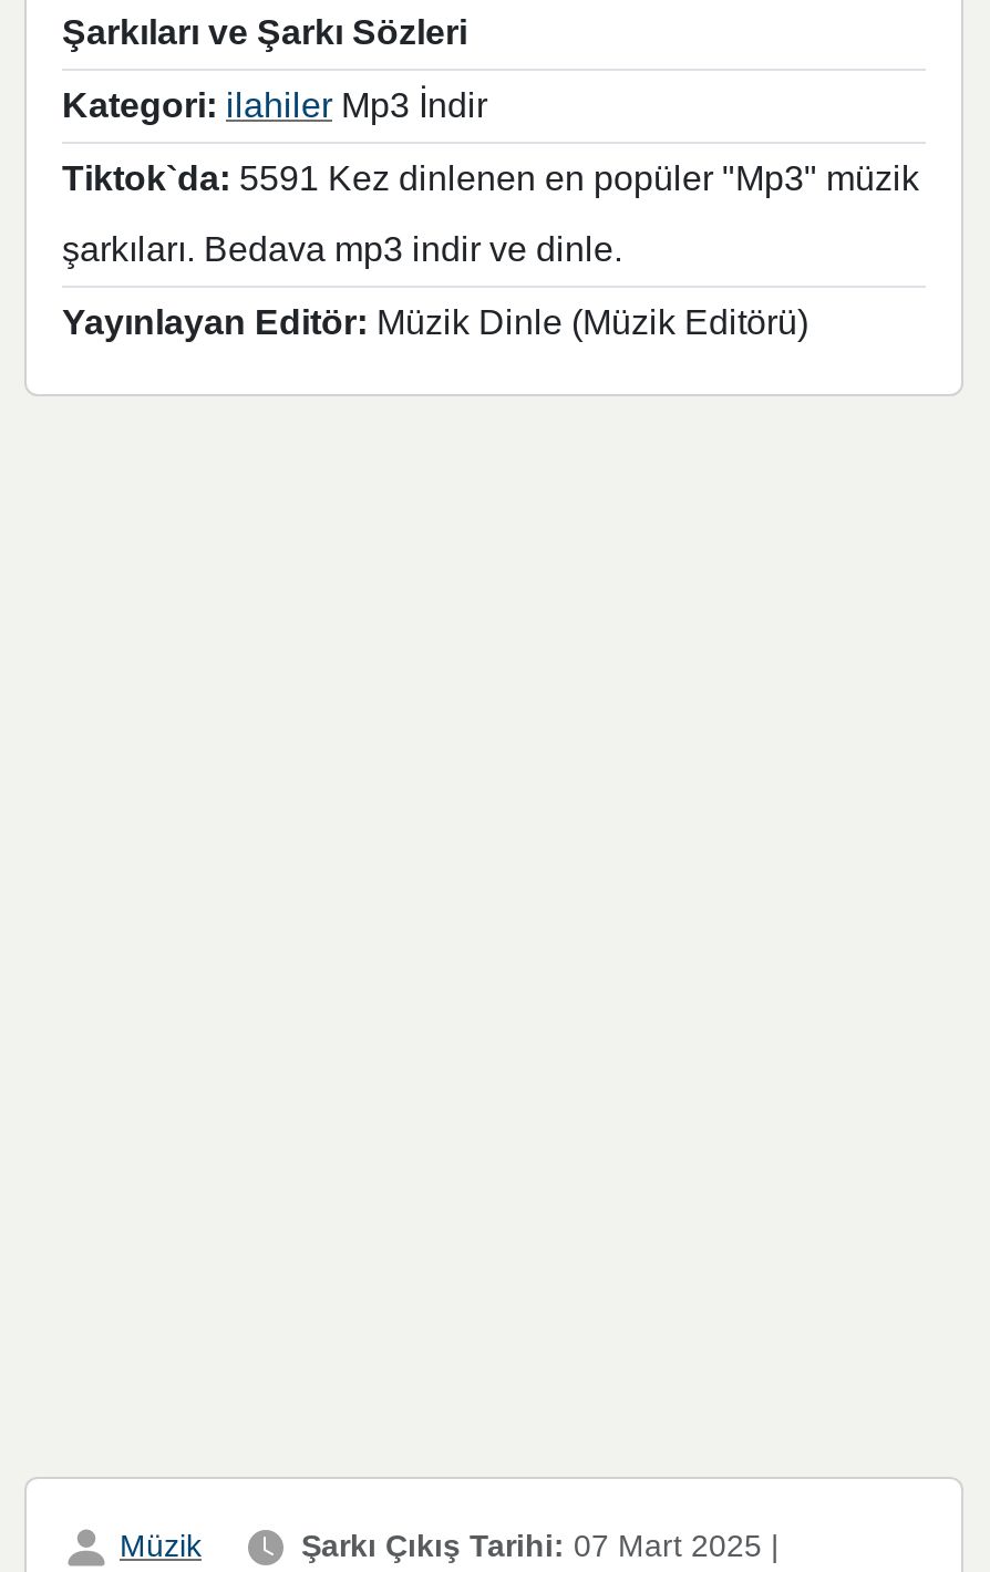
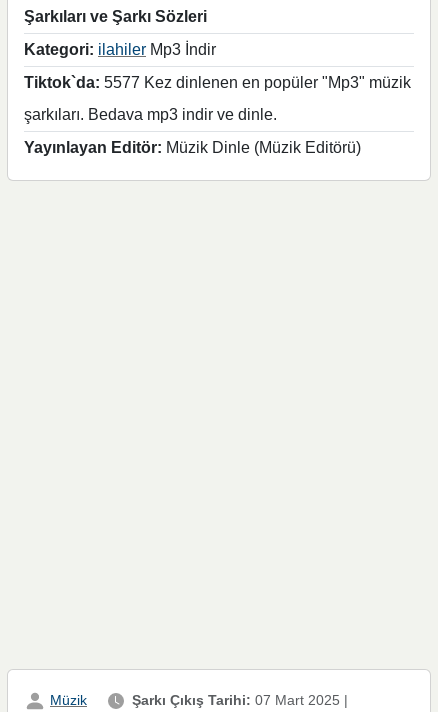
- Tiktok`da: 5591 Kez dinlenen en popüler "Mp3" müzik
+ Tiktok`da: 5577 Kez dinlenen en popüler "Mp3" müzik
